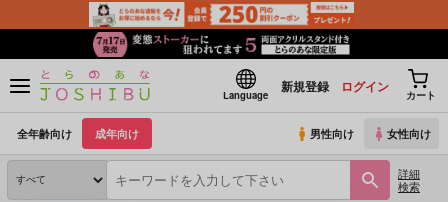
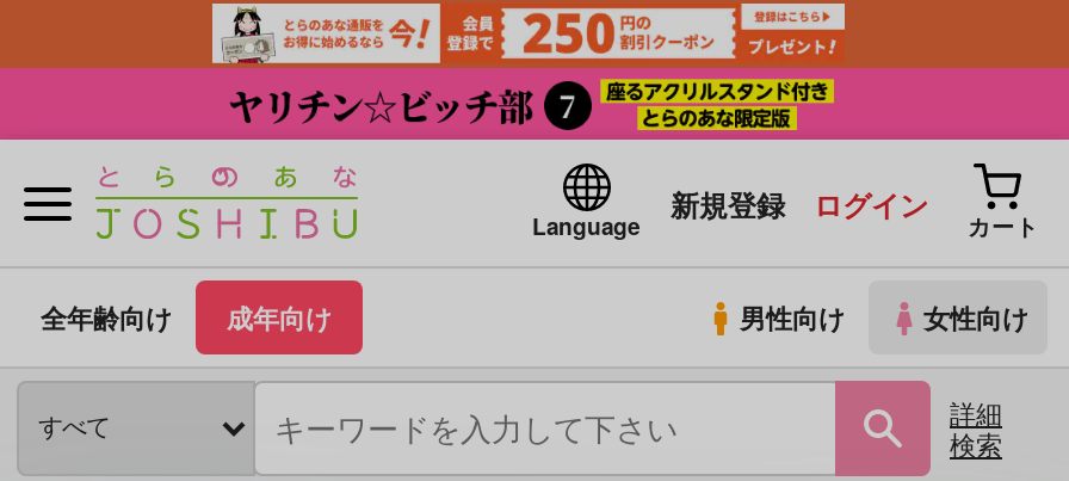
- [image]
+ [image]
